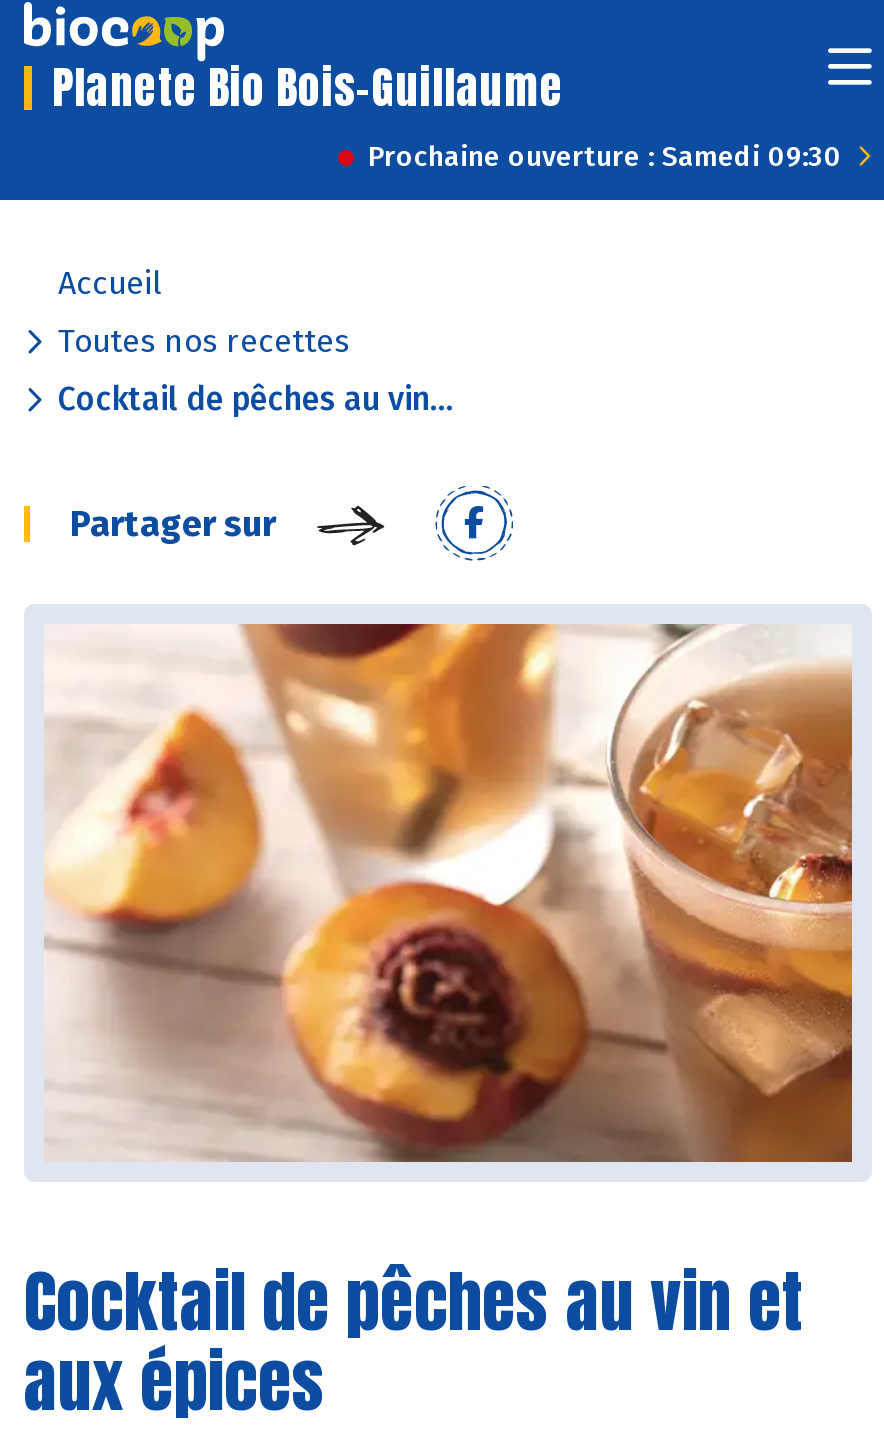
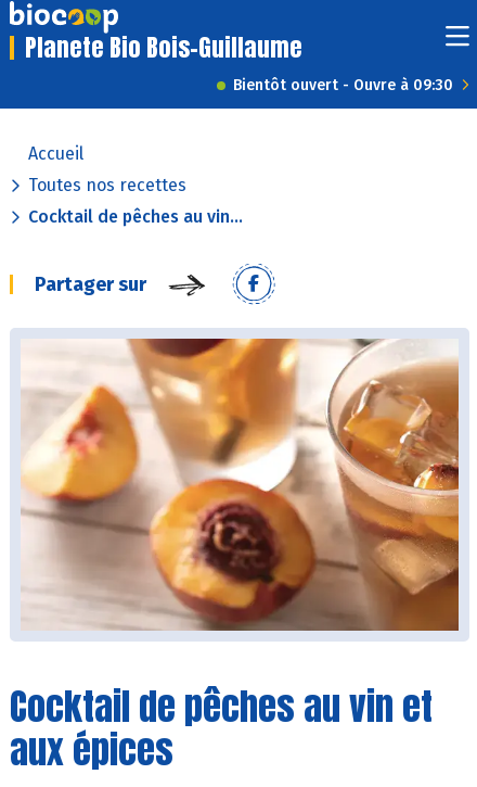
- Prochaine ouverture : Samedi 09:30
+ Bientôt ouvert - Ouvre à 09:30
